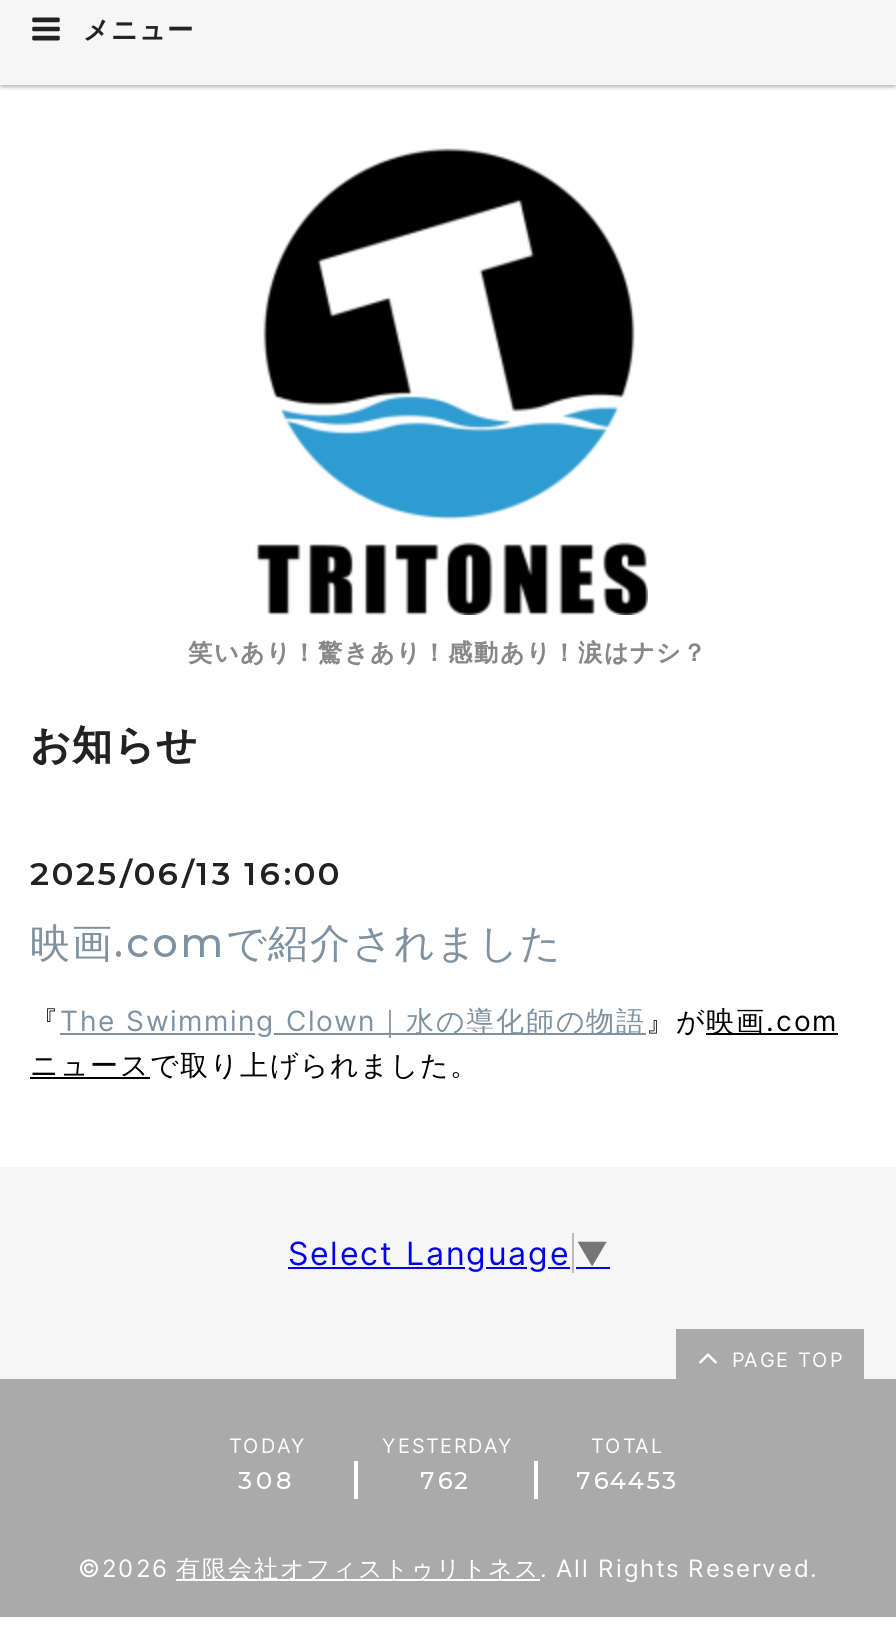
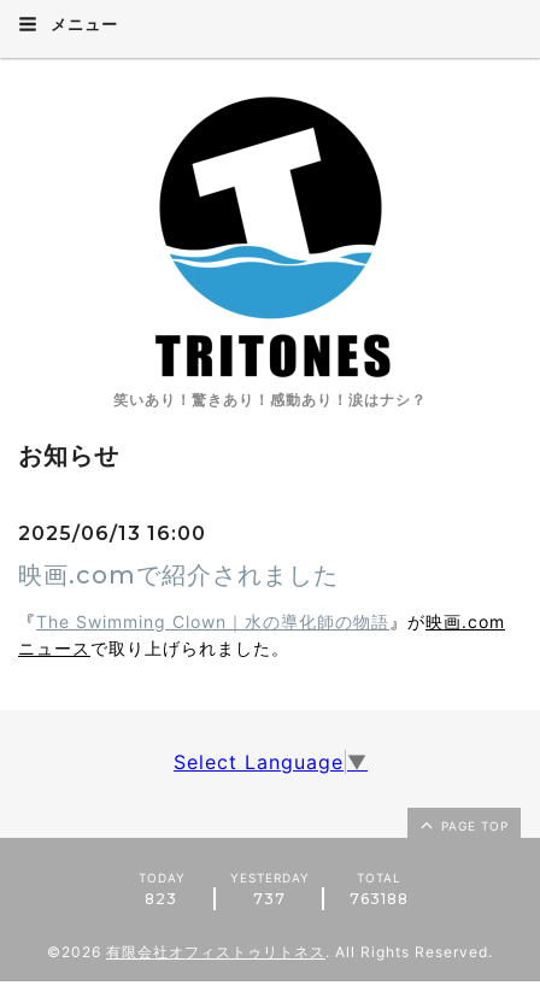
- 308
+ 823

- 762
+ 737

- 764453
+ 763188
